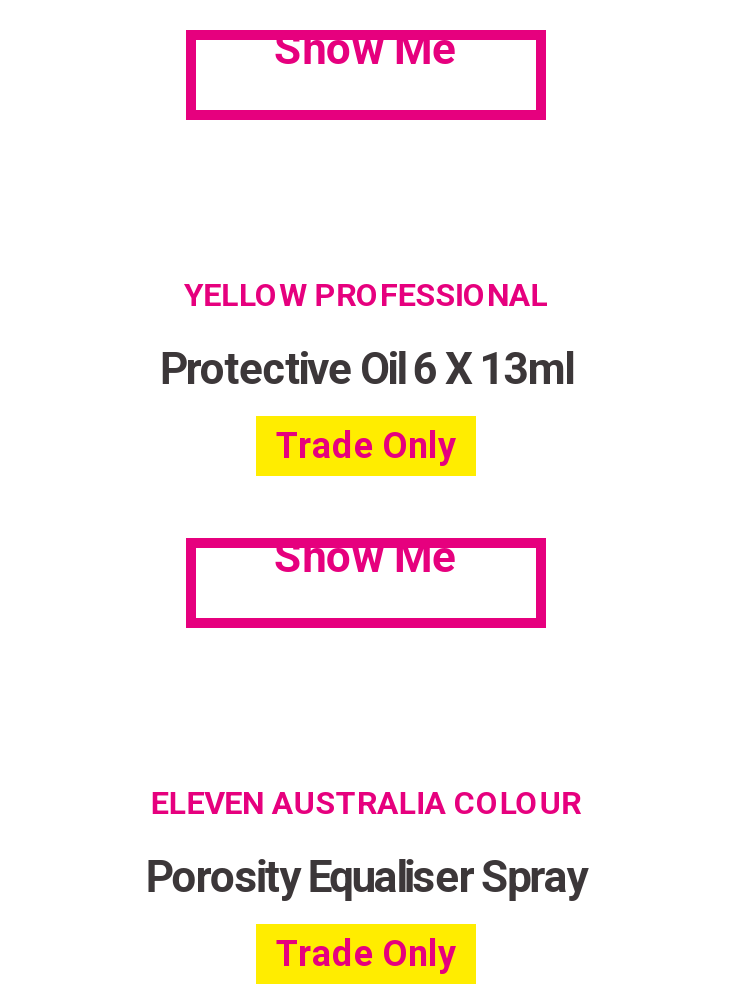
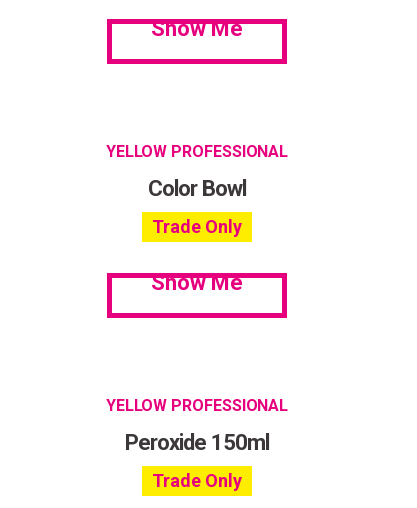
- Protective Oil 6 X 13ml
+ Color Bowl

- ELEVEN AUSTRALIA COLOUR
+ YELLOW PROFESSIONAL

- Porosity Equaliser Spray
+ Peroxide 150ml
